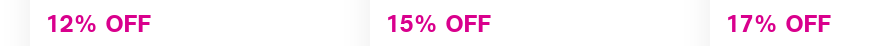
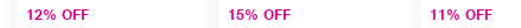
- 17% OFF
+ 11% OFF
